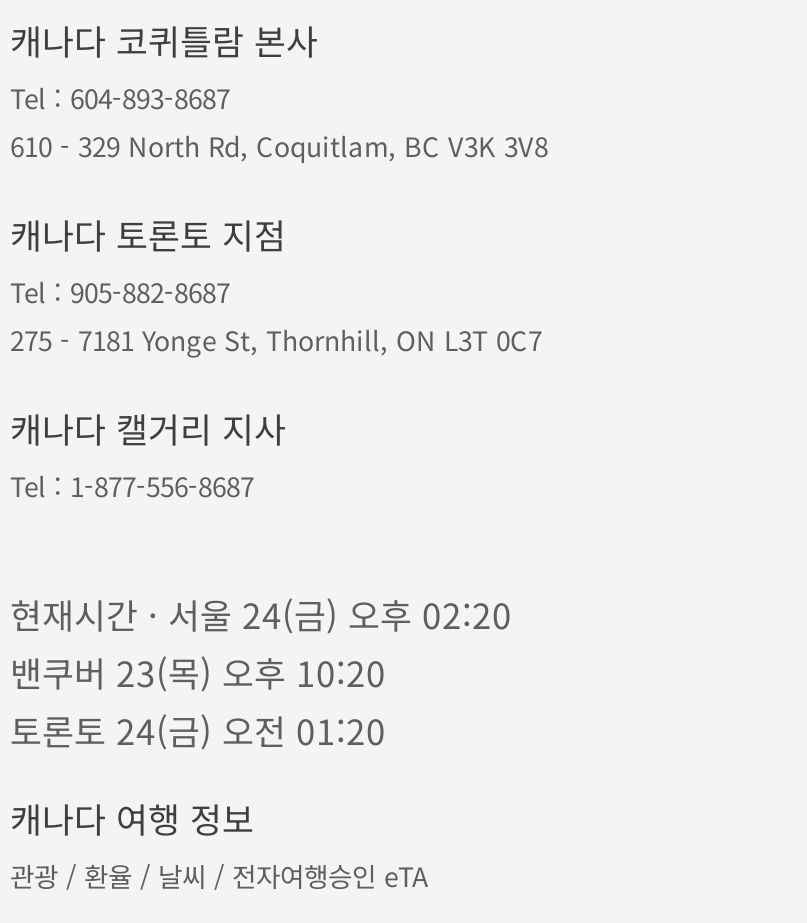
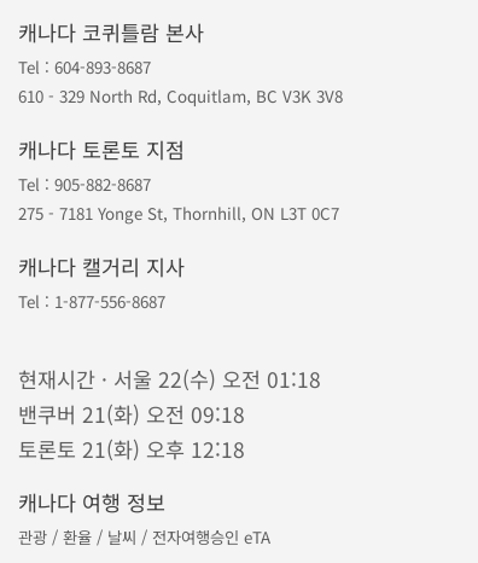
- 현재시간 · 서울 24(금) 오후 02:20
+ 현재시간 · 서울 22(수) 오전 01:18

- 밴쿠버 23(목) 오후 10:20
+ 밴쿠버 21(화) 오전 09:18

- 토론토 24(금) 오전 01:20
+ 토론토 21(화) 오후 12:18
